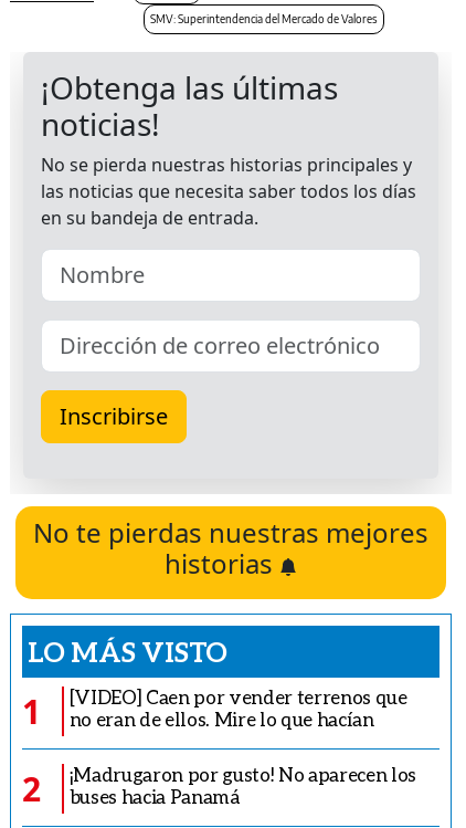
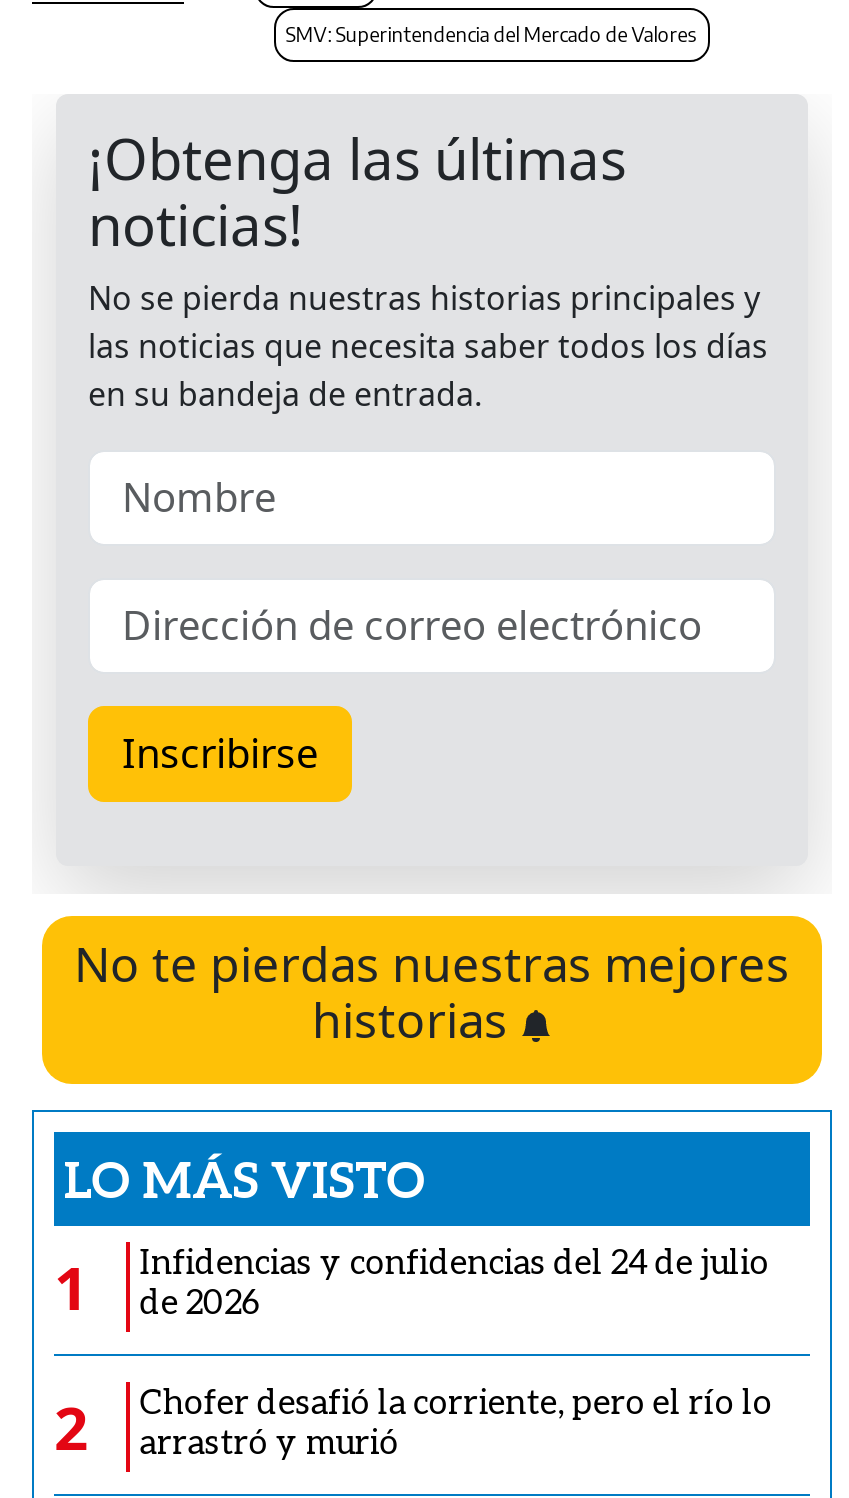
- [VIDEO] Caen por vender terrenos que
- no eran de ellos. Mire lo que hacían
+ Infidencias y confidencias del 24 de julio
+ de 2026

- ¡Madrugaron por gusto! No aparecen los
- buses hacia Panamá
+ Chofer desafió la corriente, pero el río lo
+ arrastró y murió
